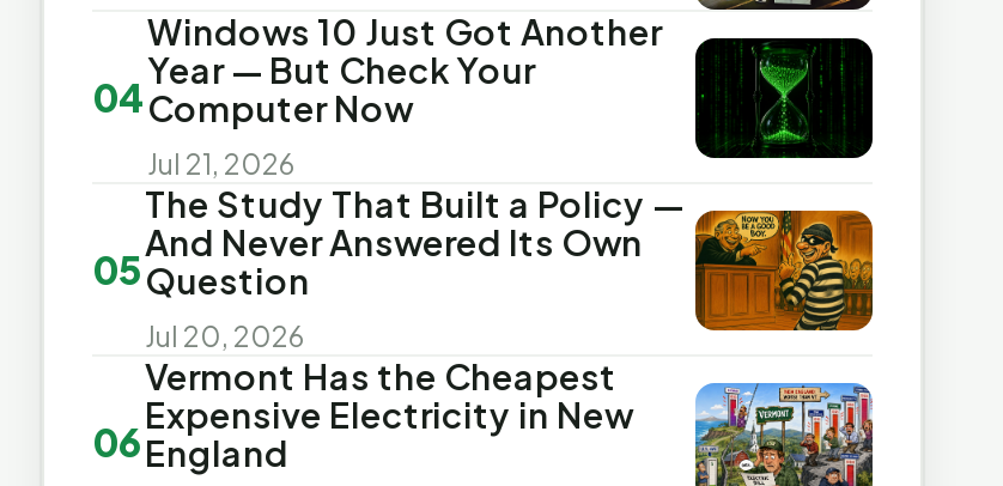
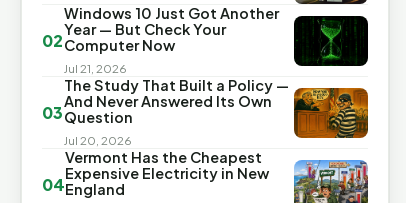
- 04 Computer Now
+ 02 Computer Now

- 05 Question
+ 03 Question

- 06 England
+ 04 England
